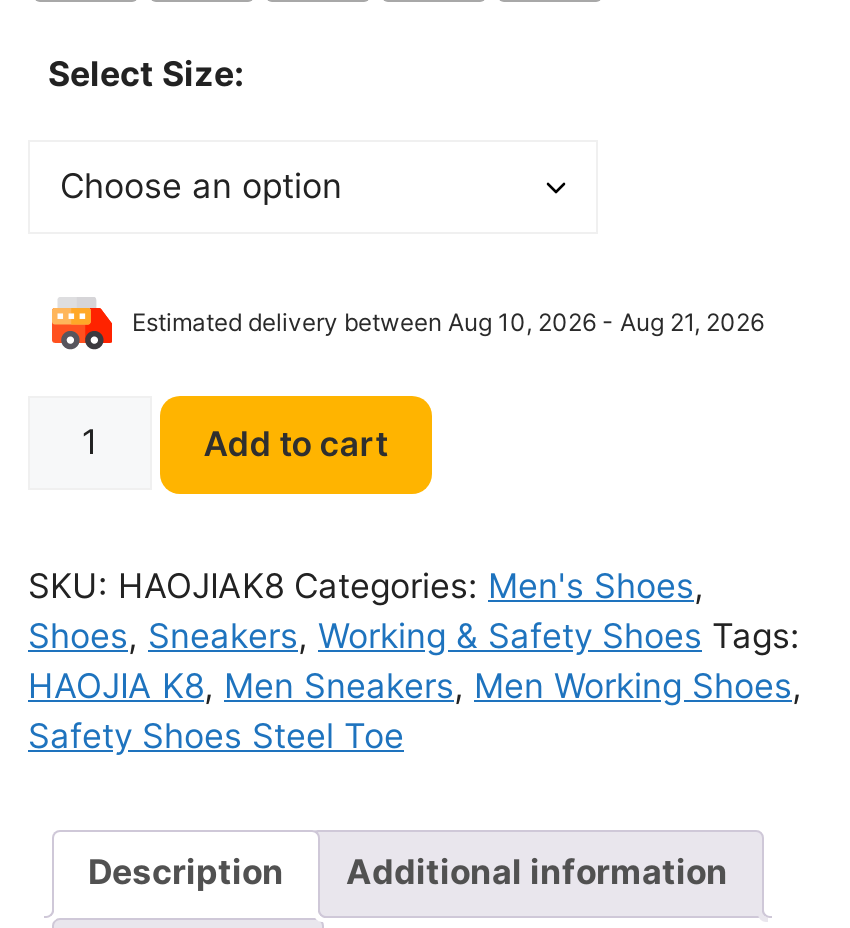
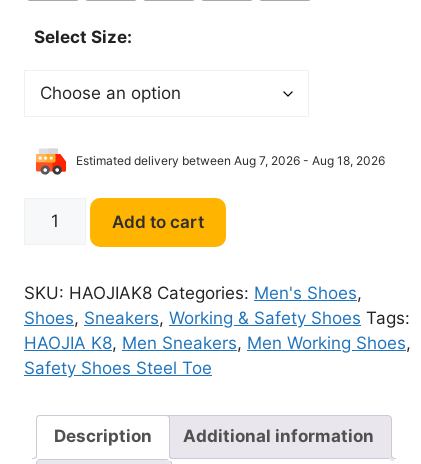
- Estimated delivery between Aug 10, 2026 - Aug 21, 2026
+ Estimated delivery between Aug 7, 2026 - Aug 18, 2026
